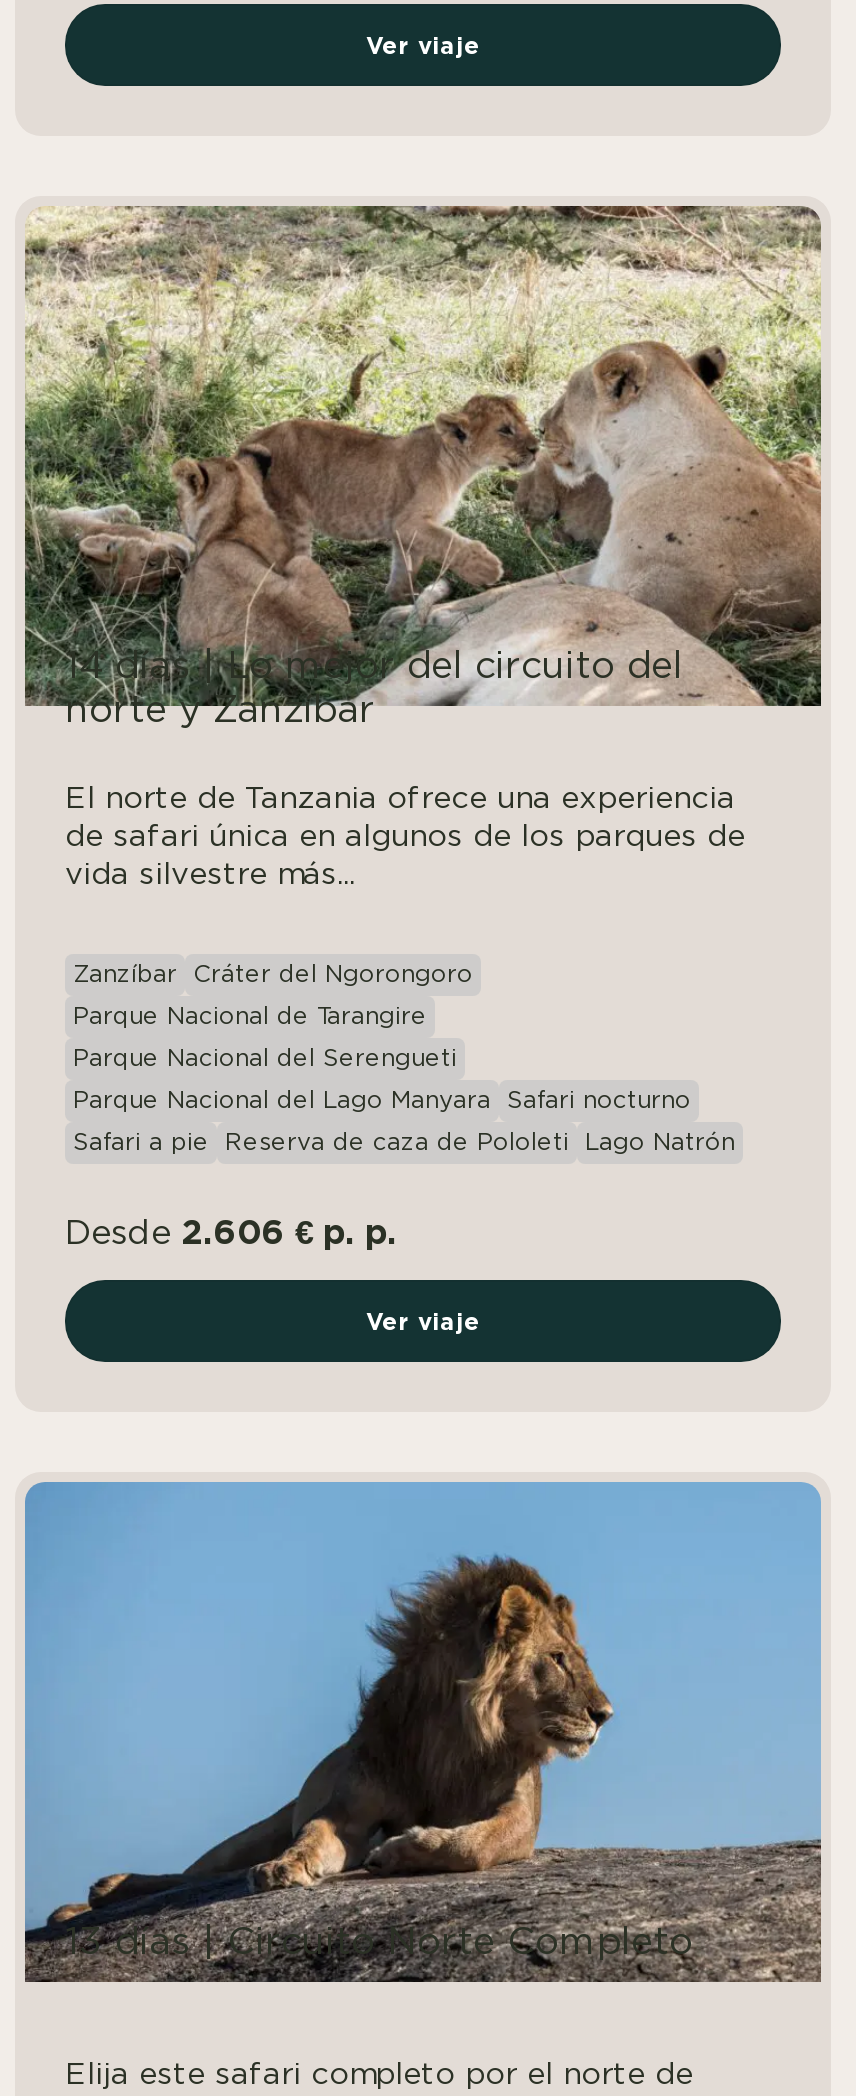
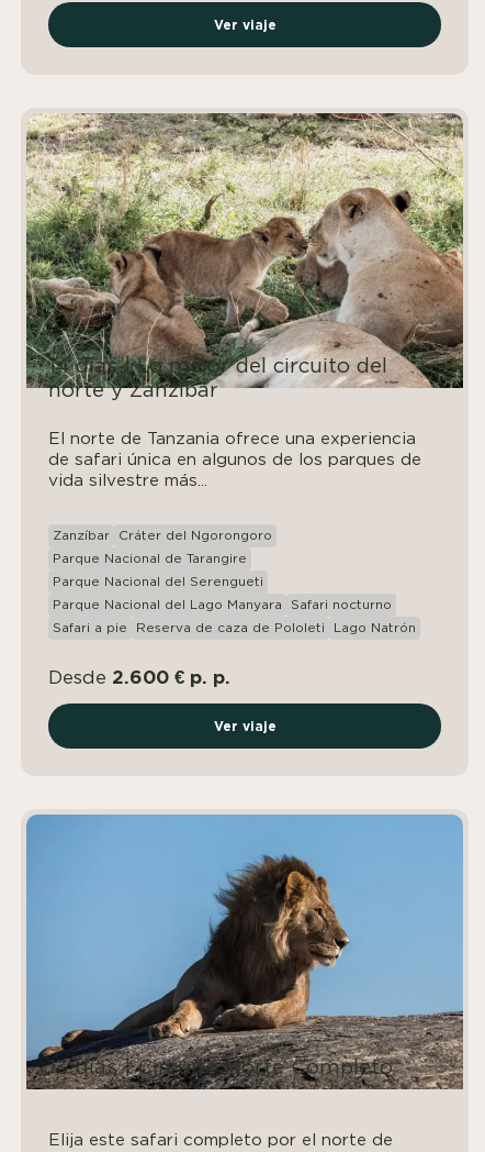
- Desde 2.606 € p. p.
+ Desde 2.600 € p. p.
